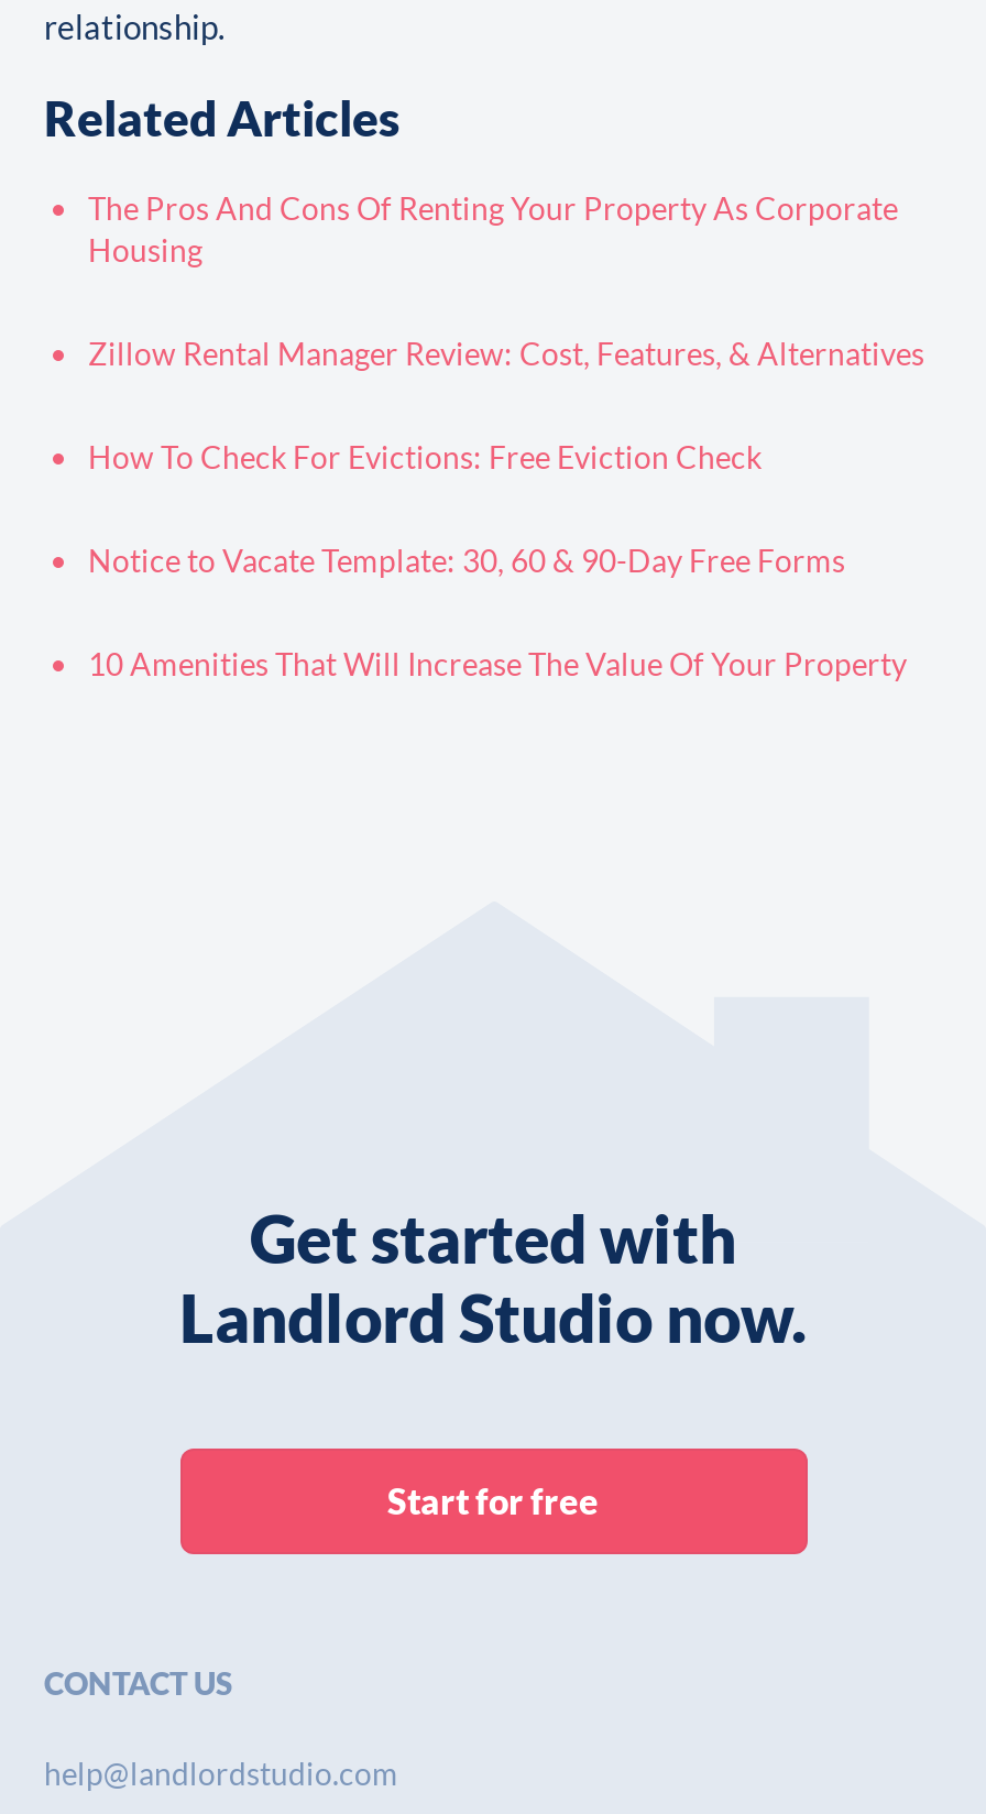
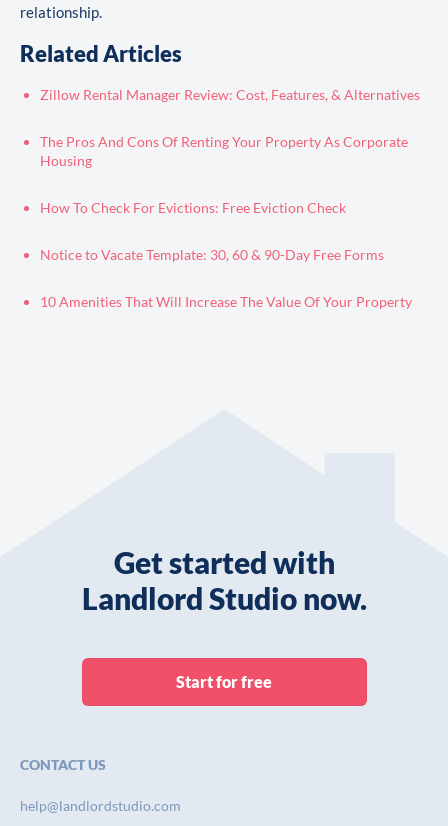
moved down: The Pros And Cons Of Renting Your Property As Corporate | Housing

moved up: Zillow Rental Manager Review: Cost, Features, & Alternatives
